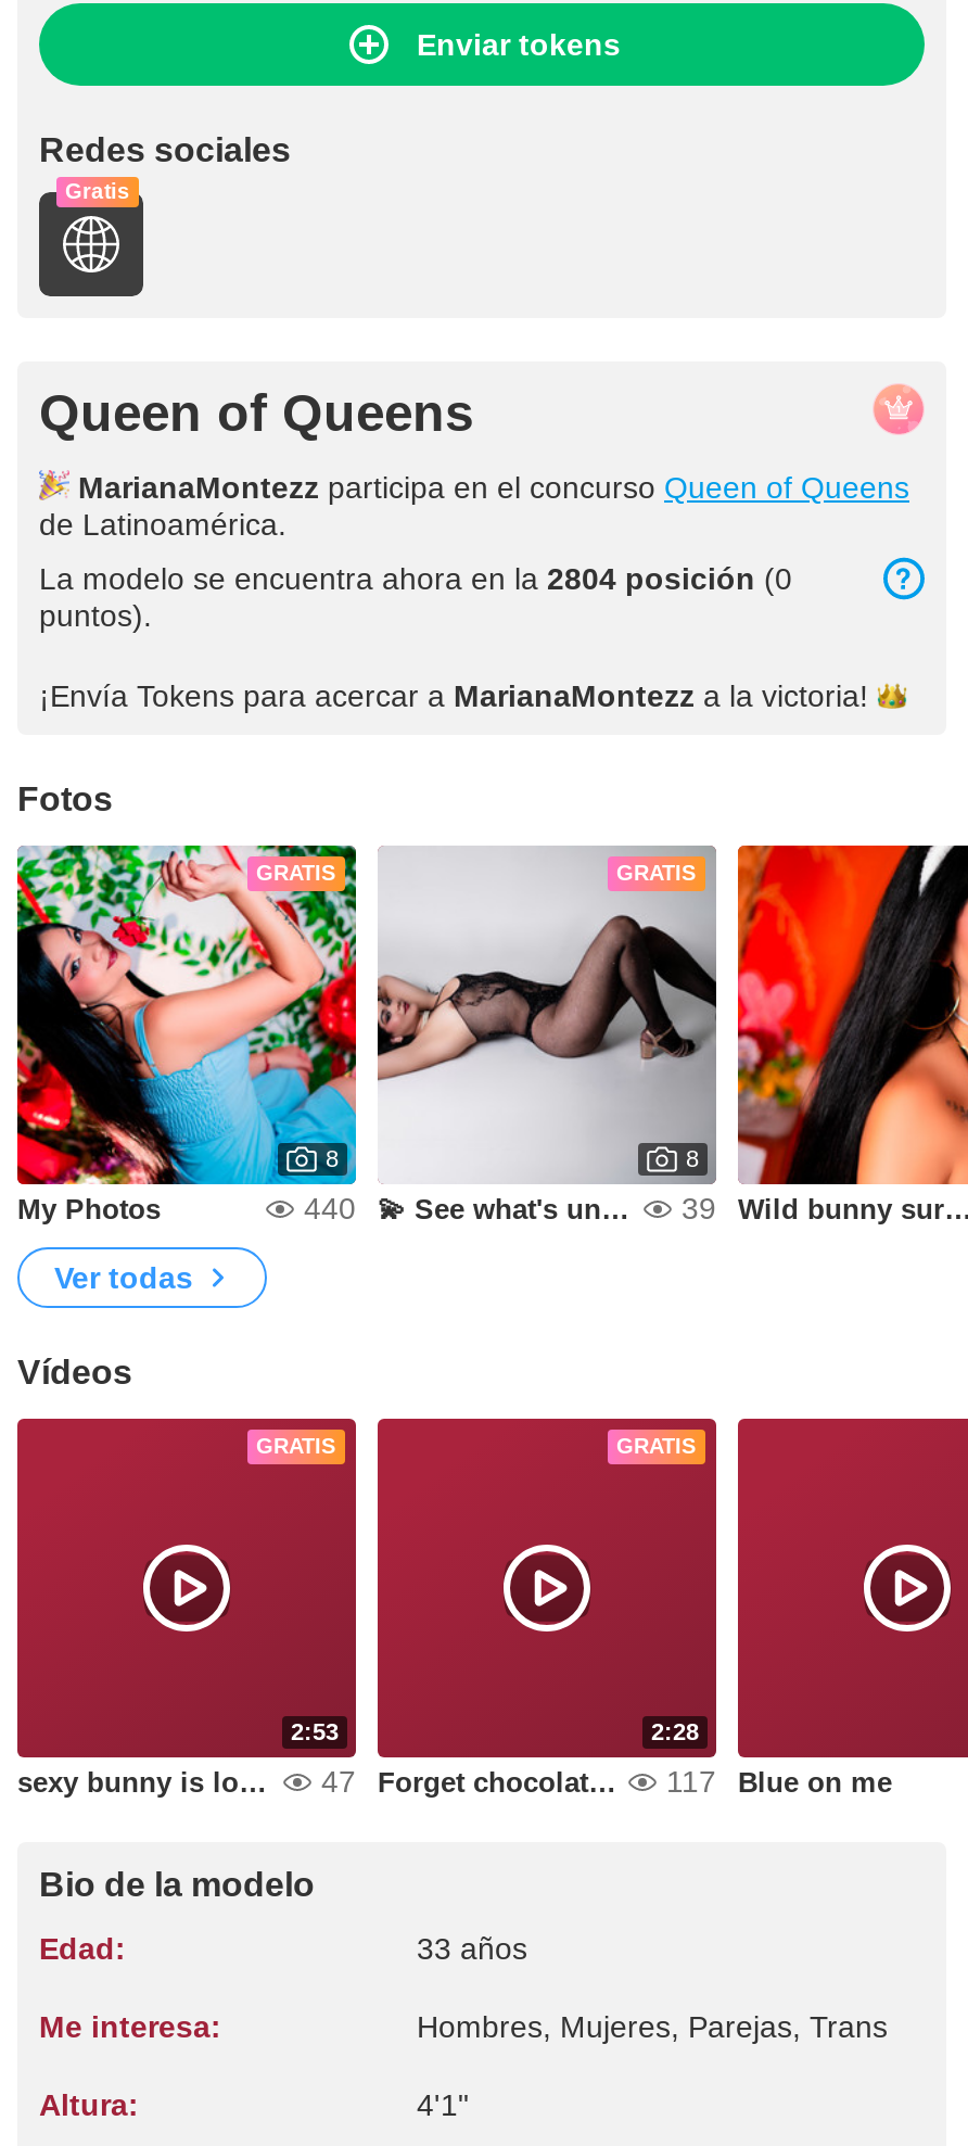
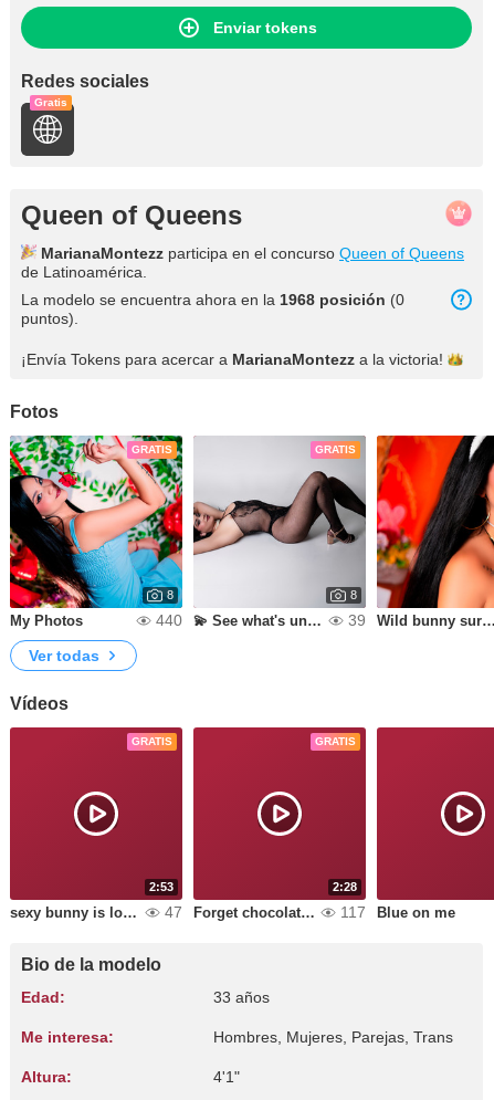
- La modelo se encuentra ahora en la 2804 posición (0
+ La modelo se encuentra ahora en la 1968 posición (0
